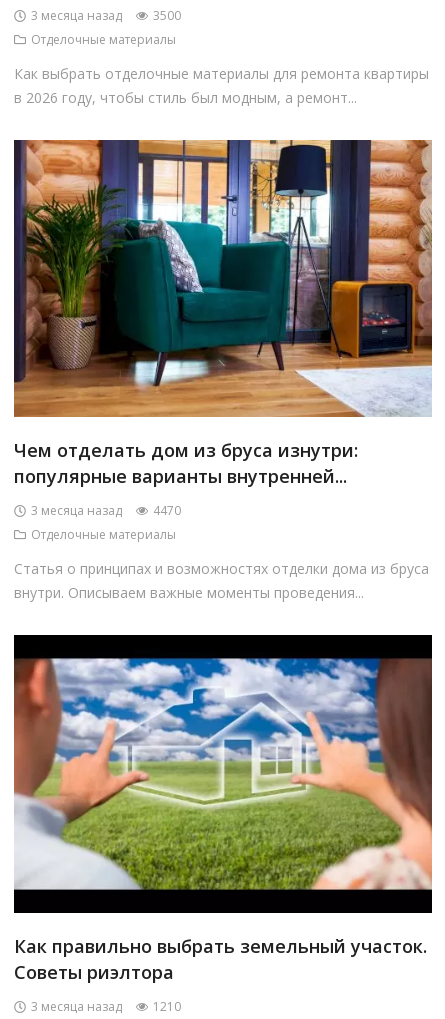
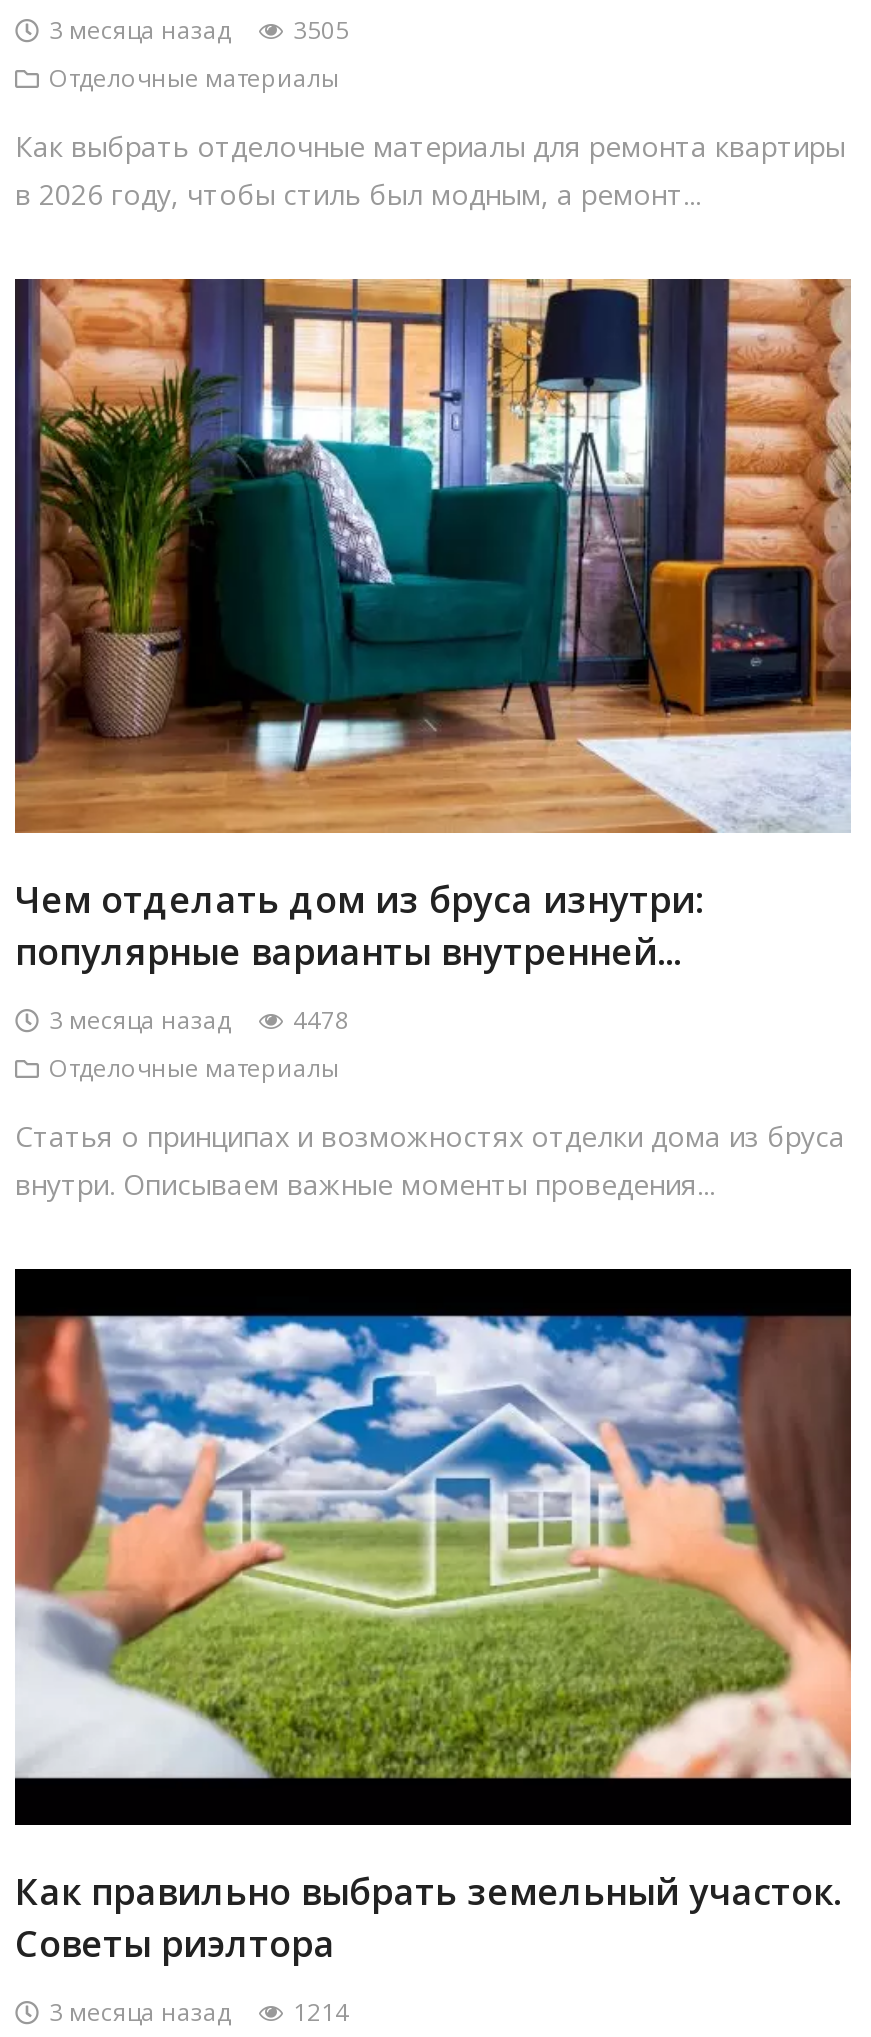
- 3500
+ 3505

- 4470
+ 4478

- 1210
+ 1214
